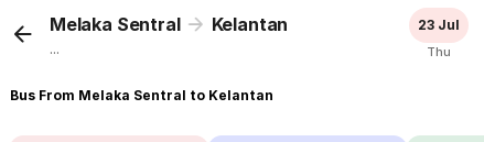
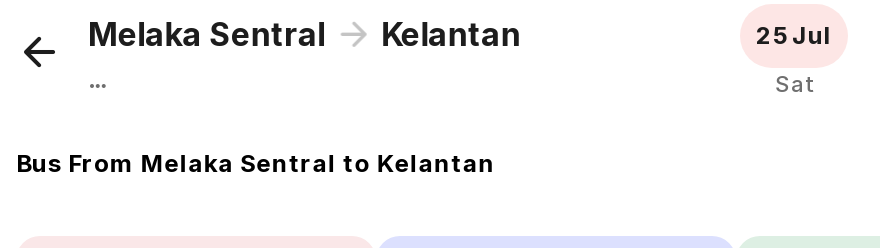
- 23 Jul
+ 25 Jul

- Thu
+ Sat
